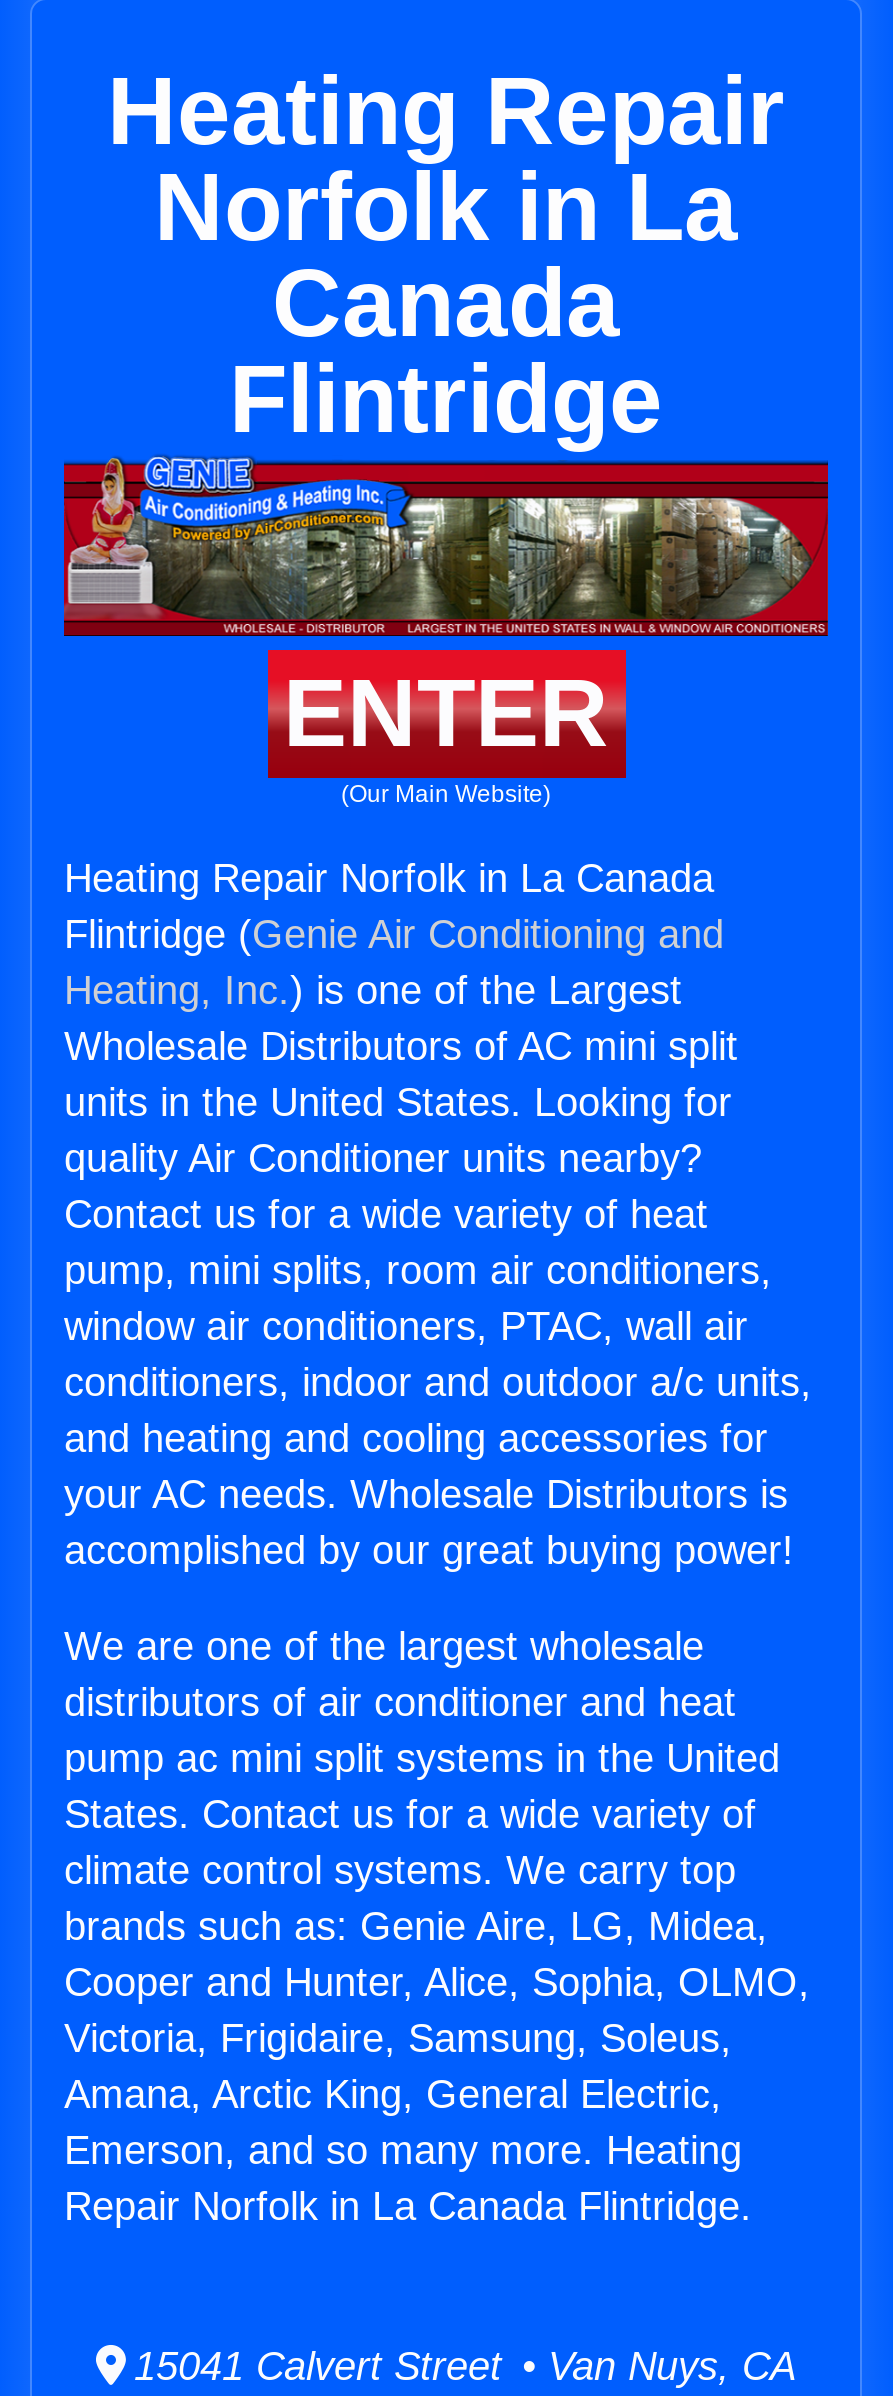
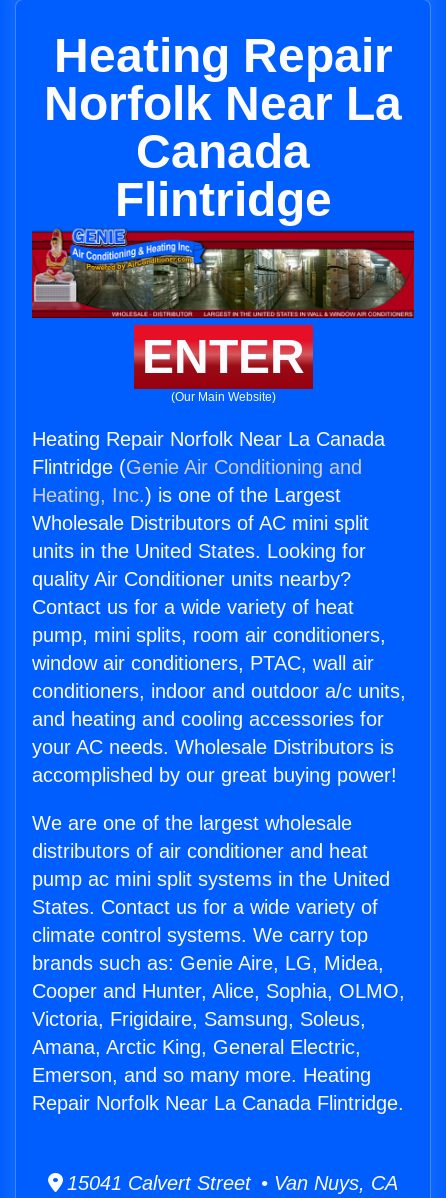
- Norfolk in La
+ Norfolk Near La

- Heating Repair Norfolk in La Canada
+ Heating Repair Norfolk Near La Canada

- Repair Norfolk in La Canada Flintridge.
+ Repair Norfolk Near La Canada Flintridge.
